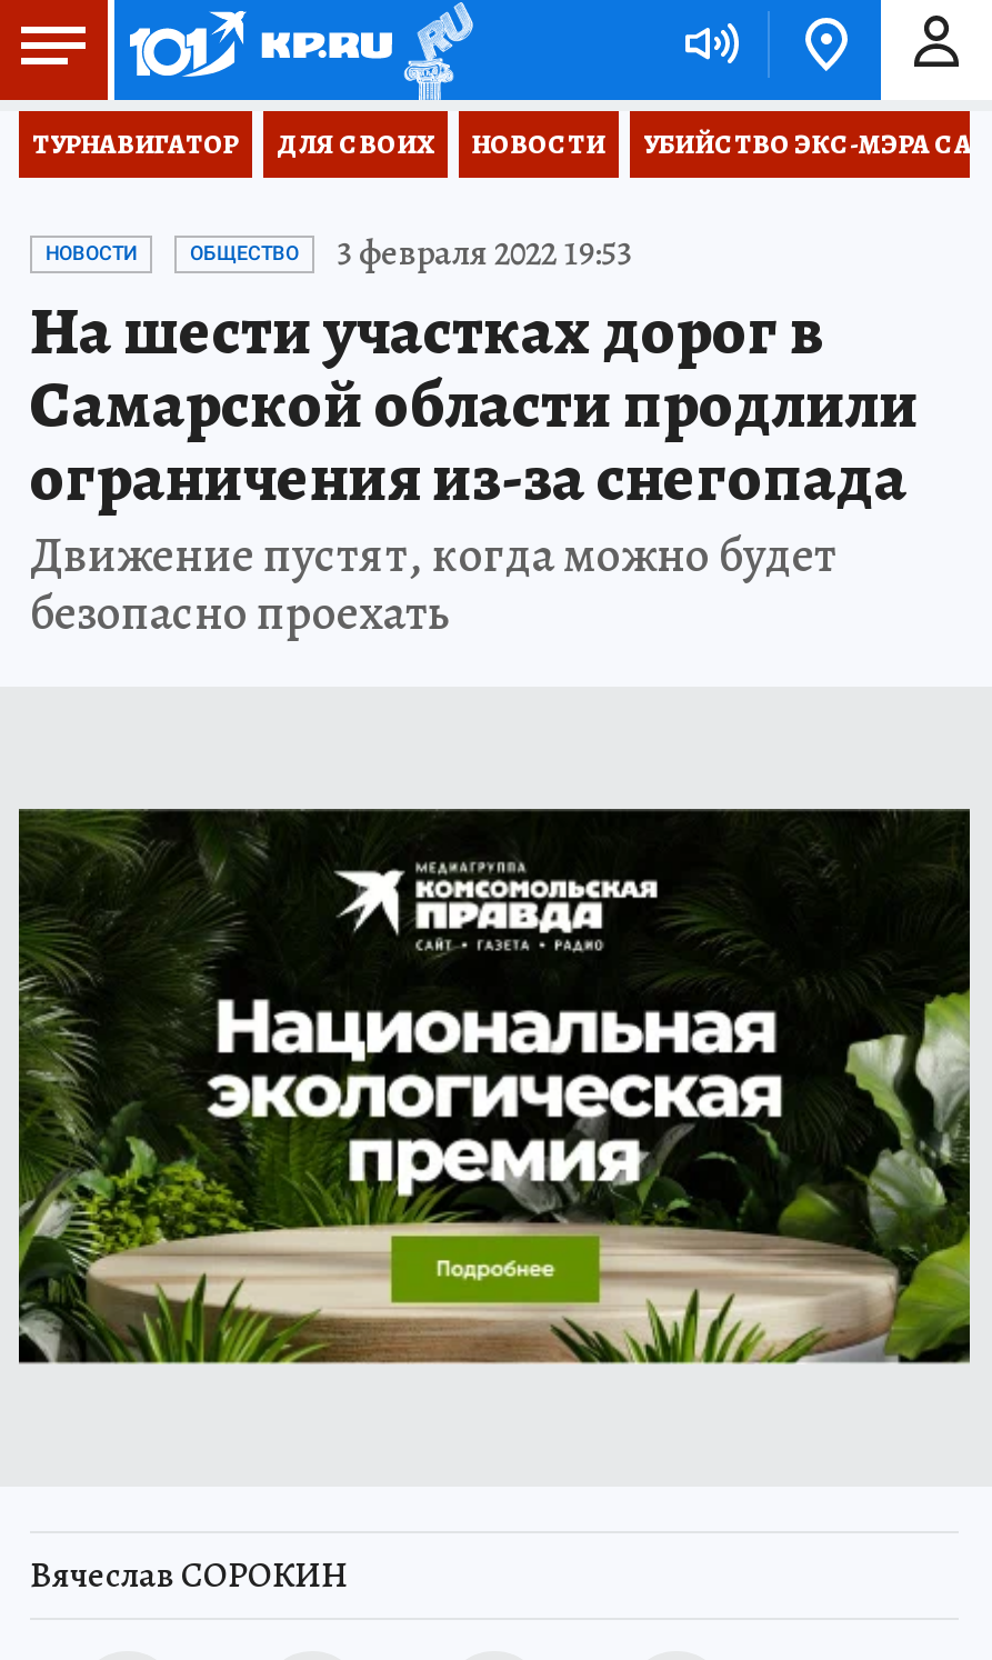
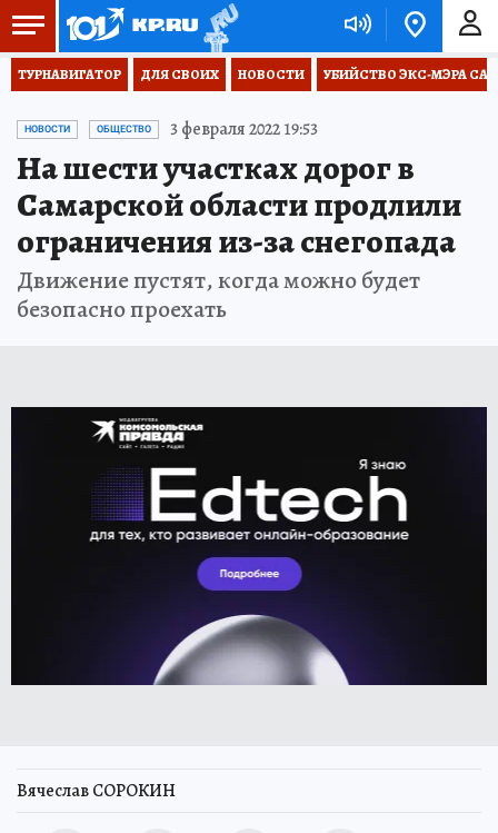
- [image]
+ [image]
